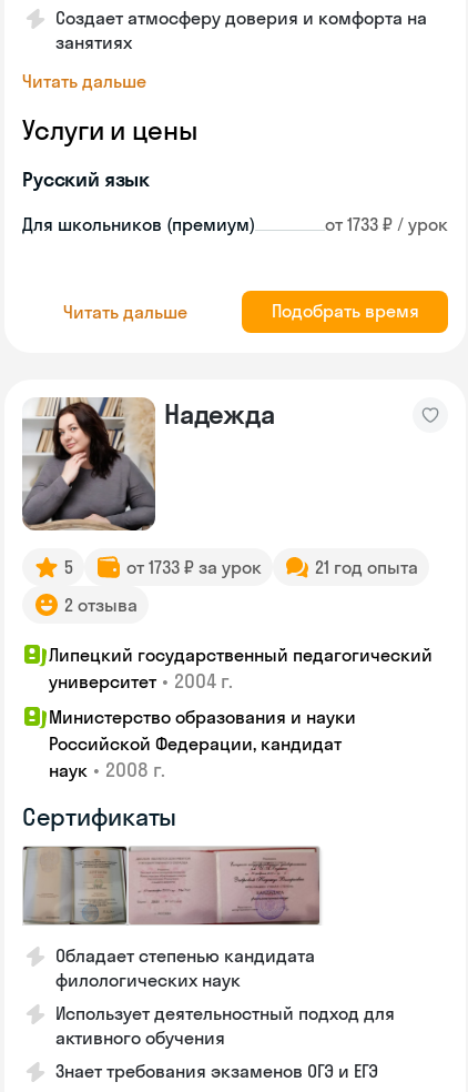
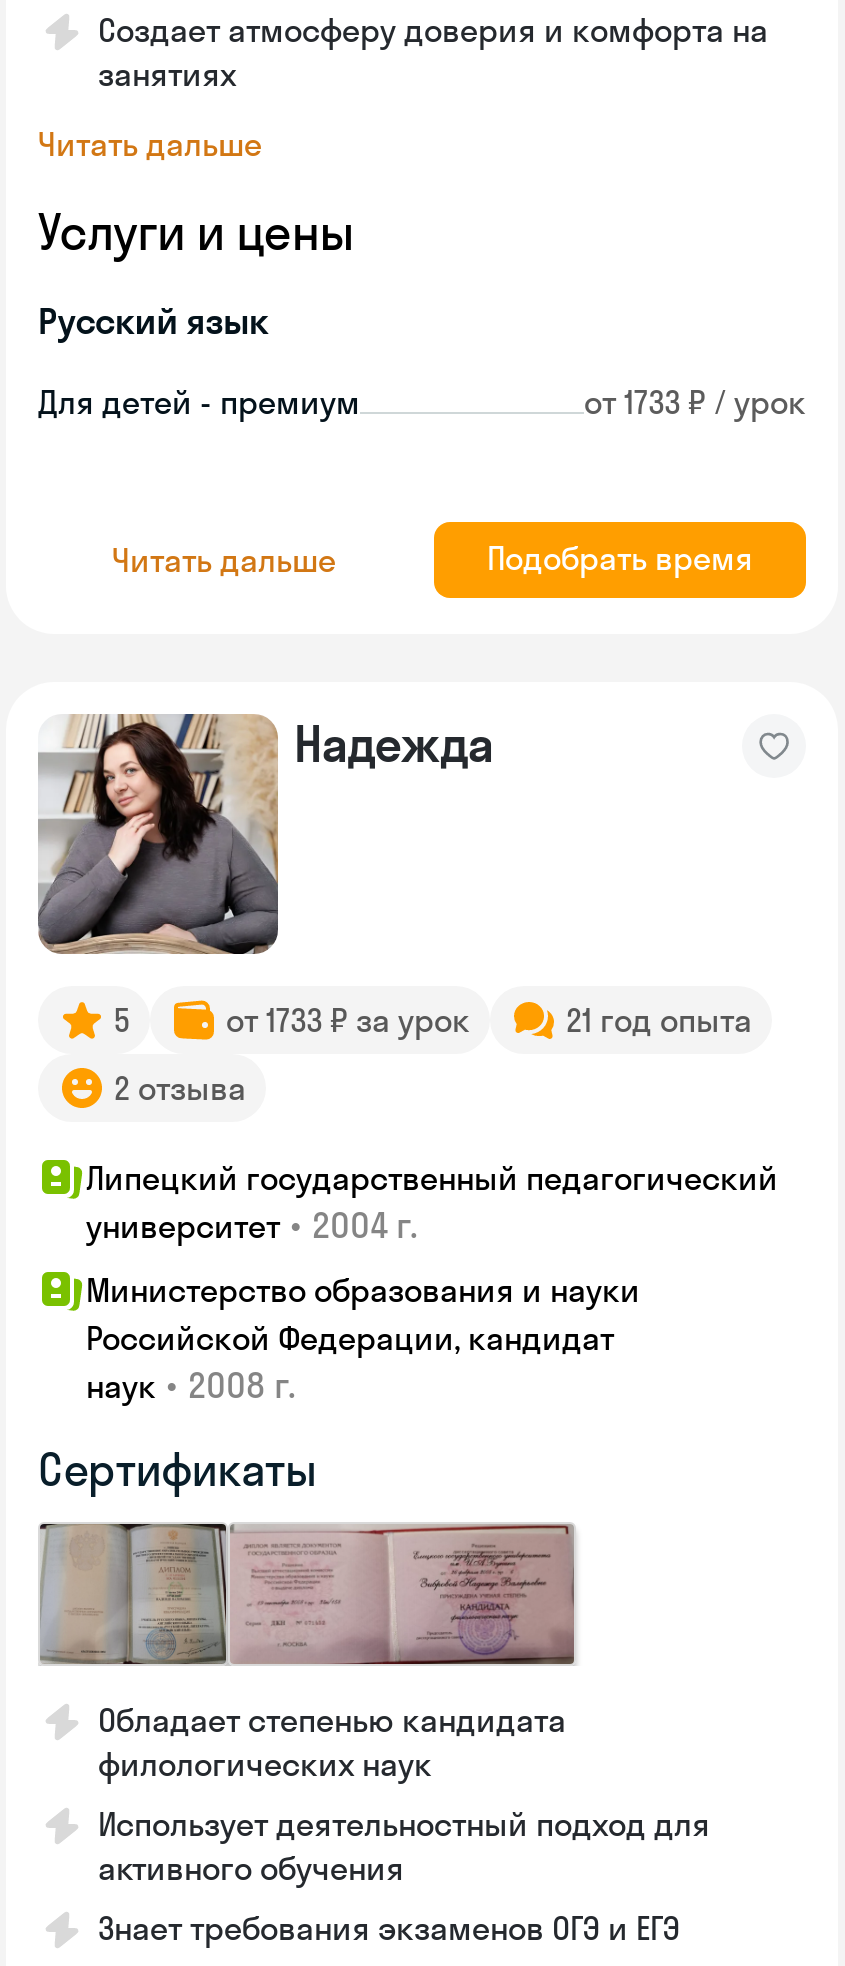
- Для школьников (премиум)
+ Для детей - премиум
